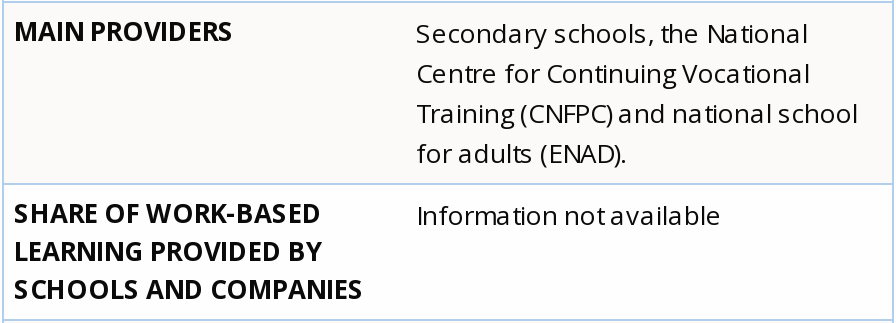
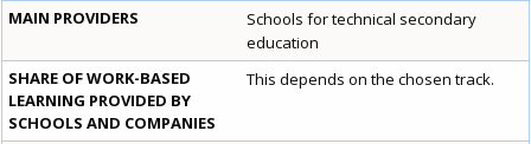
- Secondary schools, the National
- Centre for Continuing Vocational
- Training (CNFPC) and national school
- for adults (ENAD).
+ Schools for technical secondary
+ education

- Information not available
+ This depends on the chosen track.
